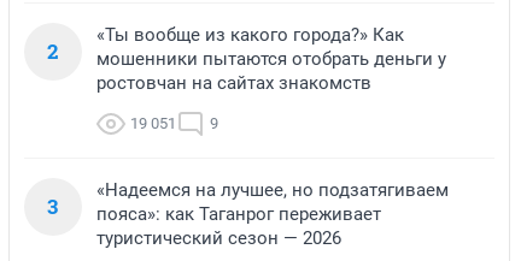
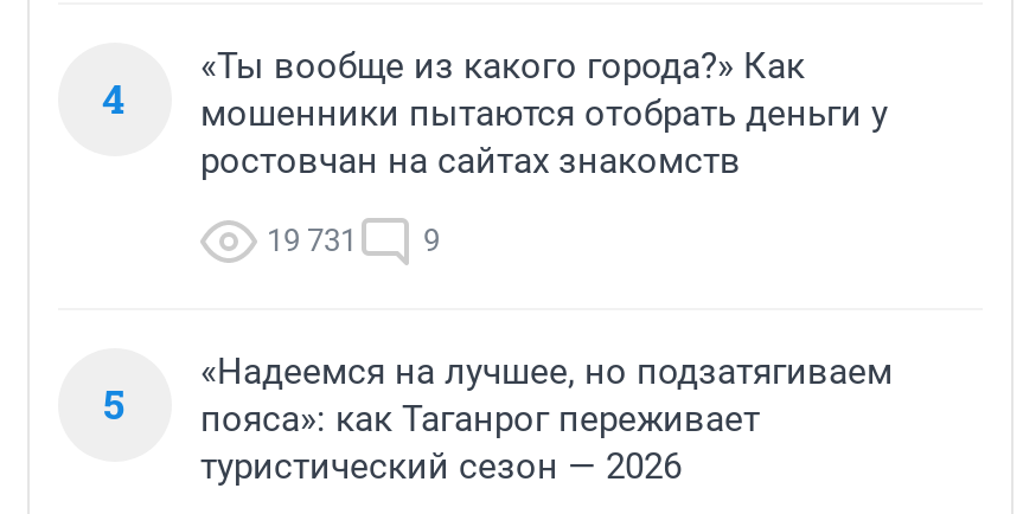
- 2 мошенники пытаются отобрать деньги у
+ 4 мошенники пытаются отобрать деньги у

- 19 051 9
+ 19 731 9

- 3 пояса»: как Таганрог переживает
+ 5 пояса»: как Таганрог переживает
